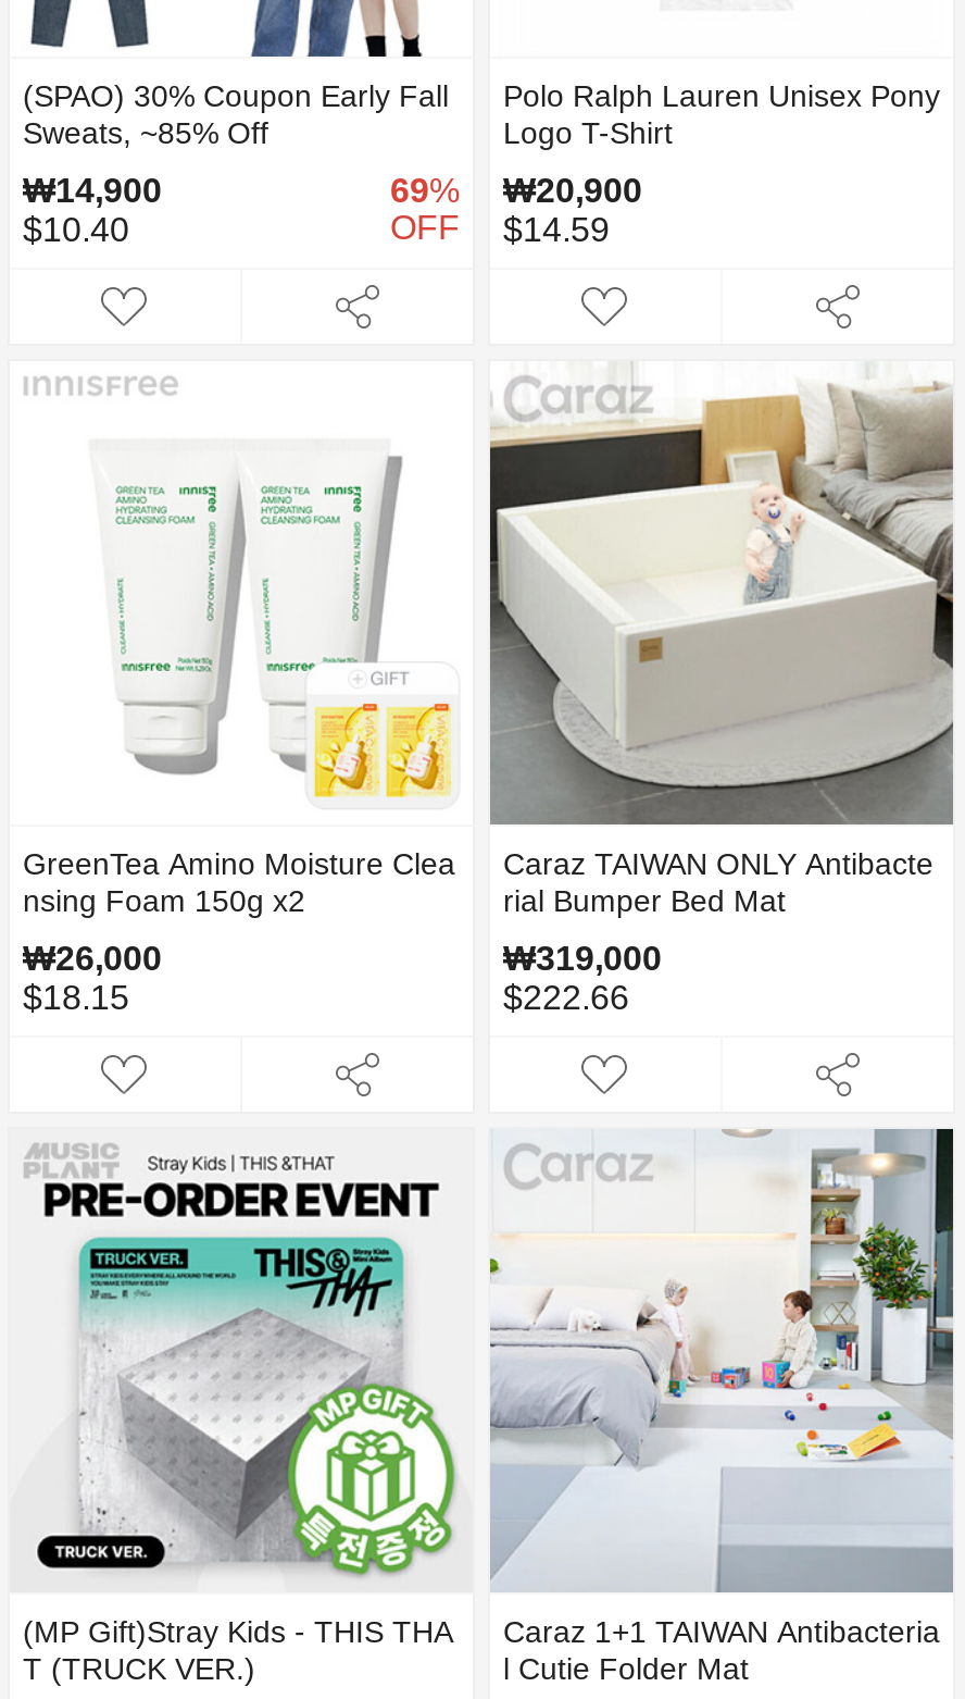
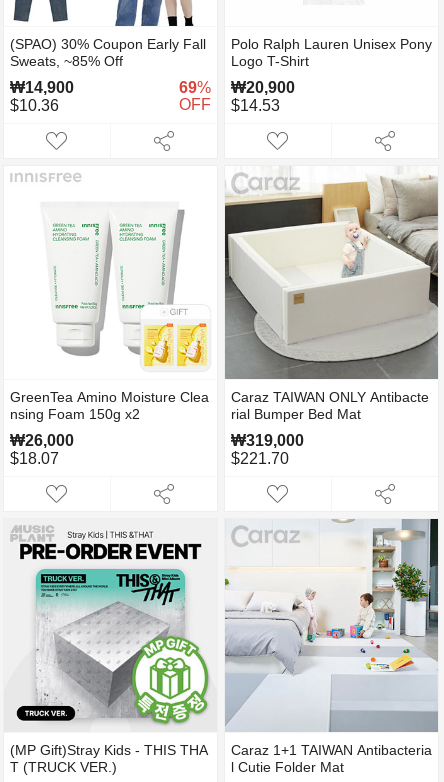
- $10.40
+ $10.36

- OFF $14.59
+ OFF $14.53

- $18.15
+ $18.07

- $222.66
+ $221.70
